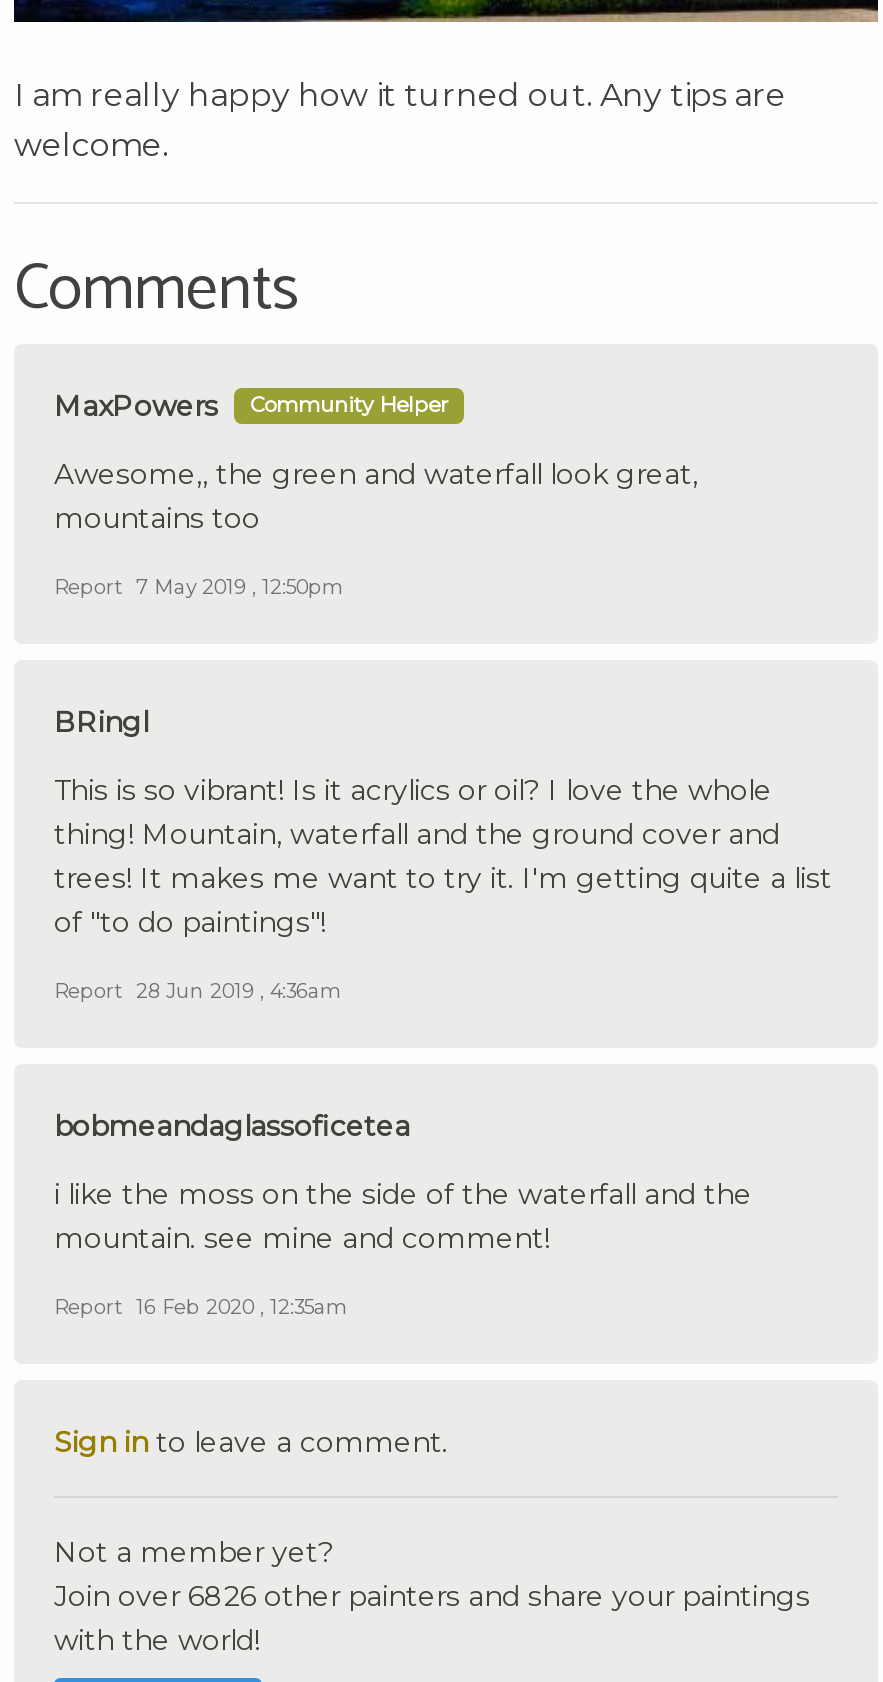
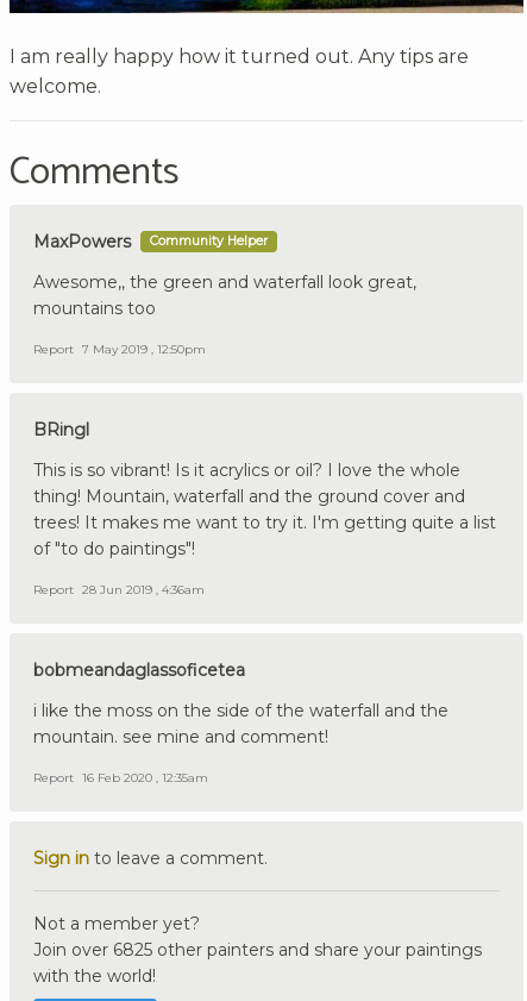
- Join over 6826 other painters and share your paintings
+ Join over 6825 other painters and share your paintings
